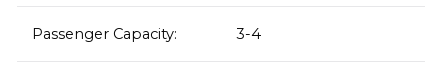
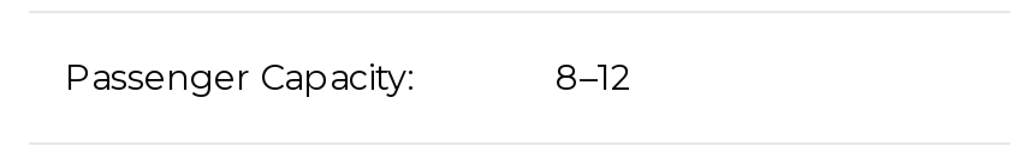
- 3-4
+ 8–12
